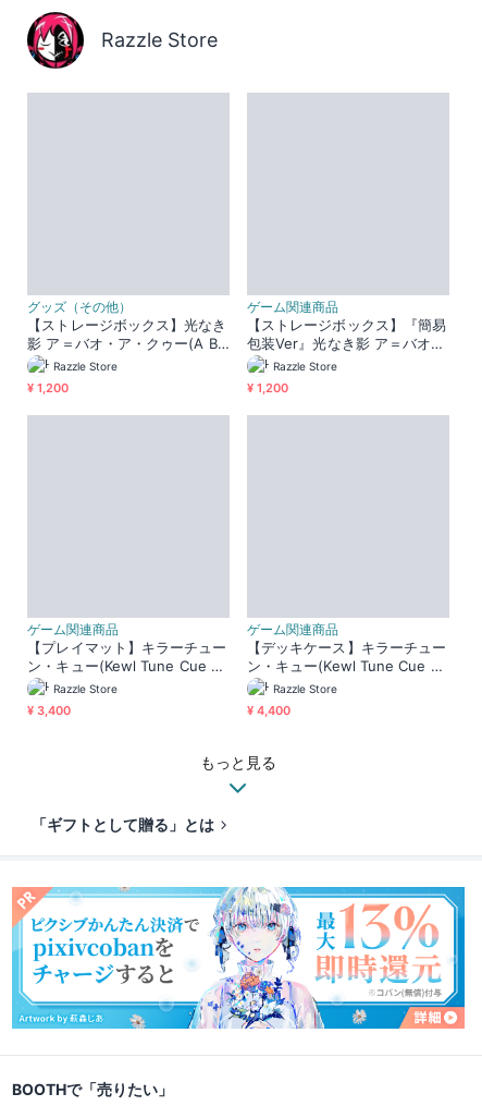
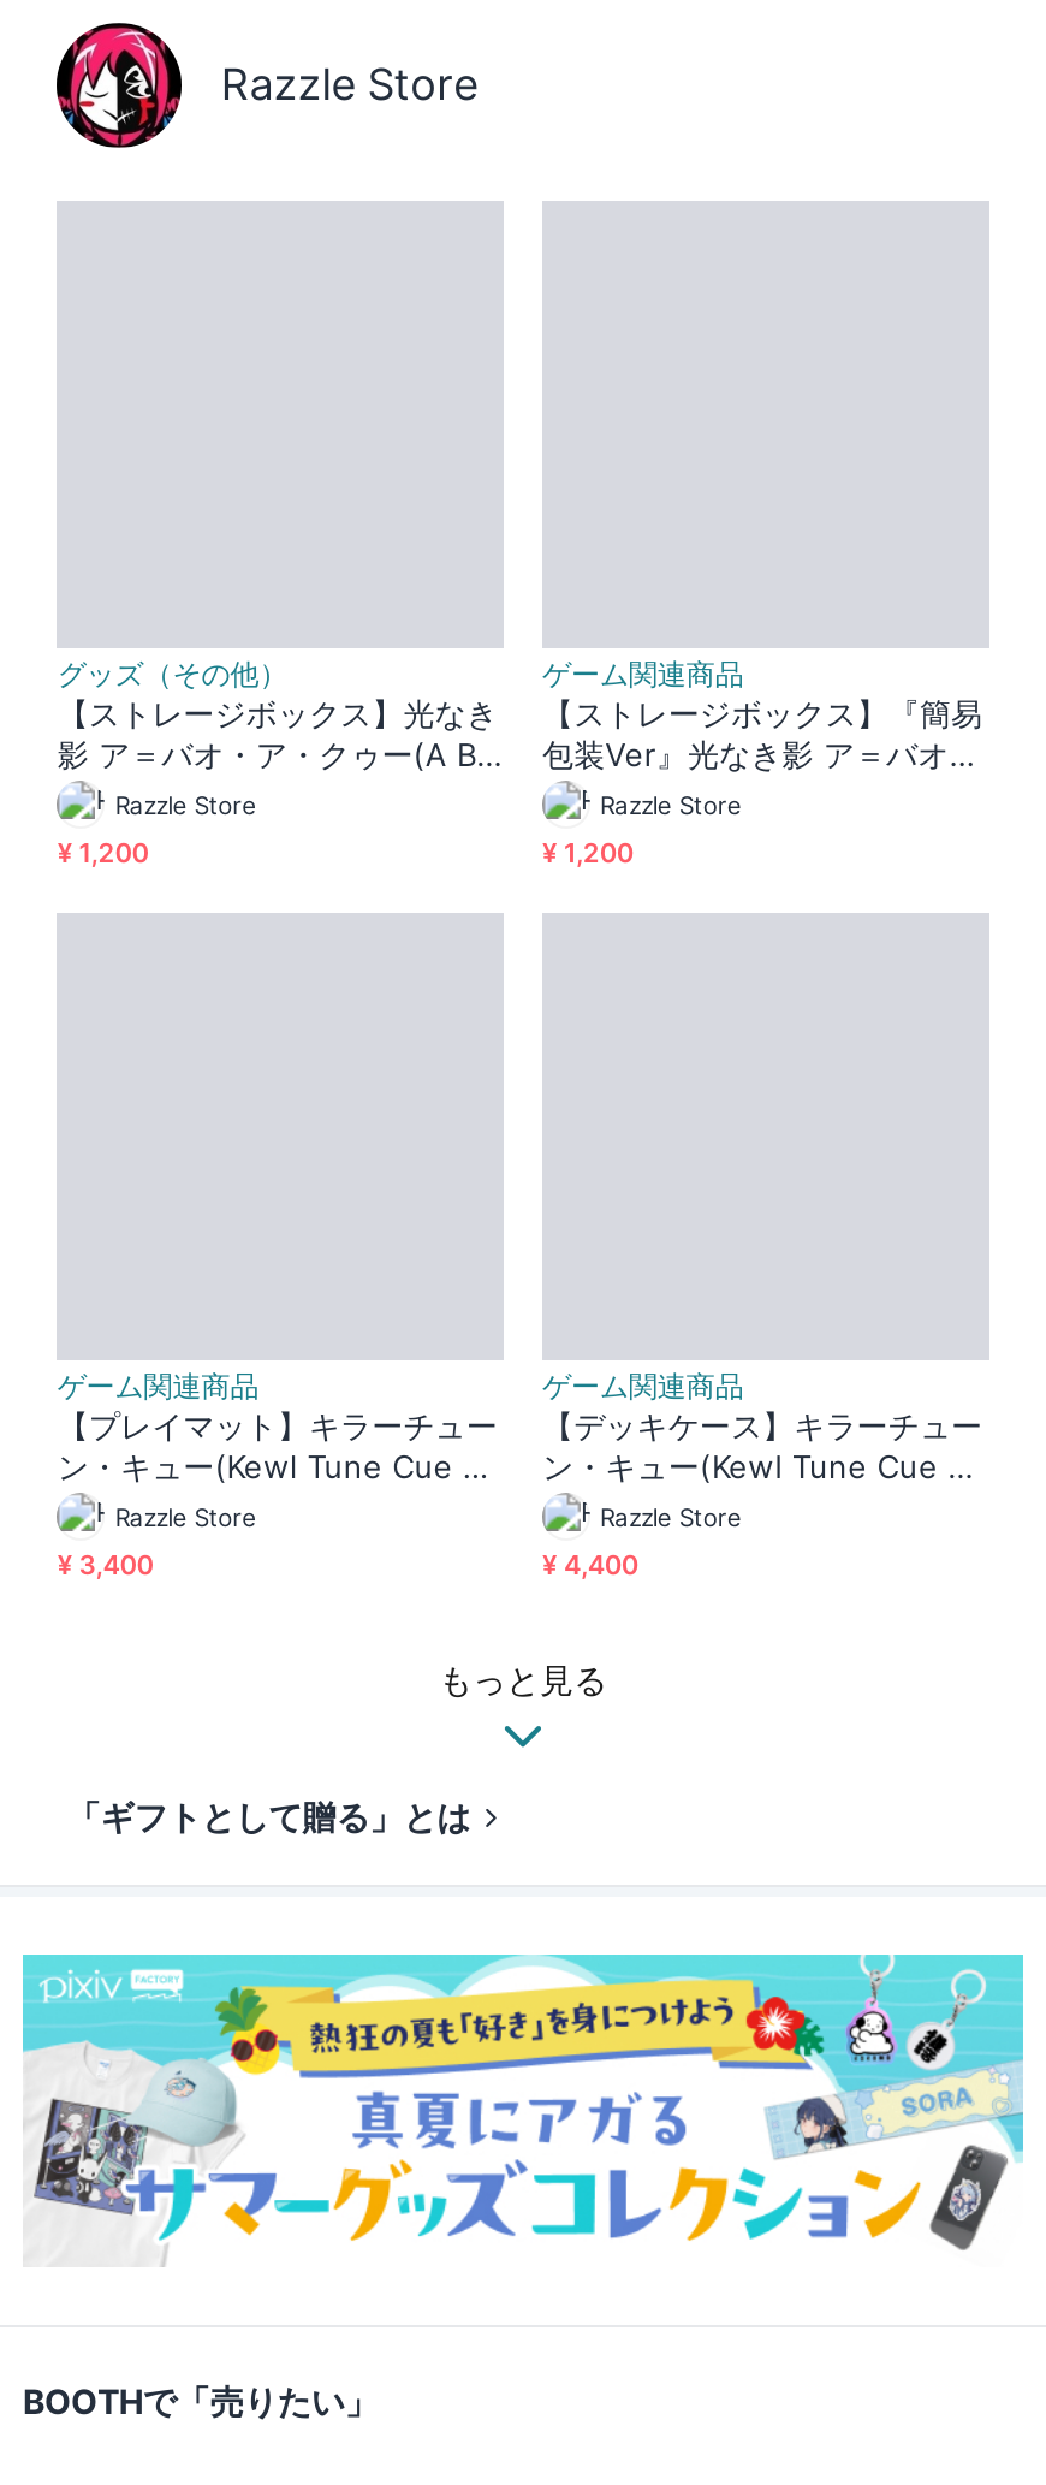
- [image]
+ [image]
